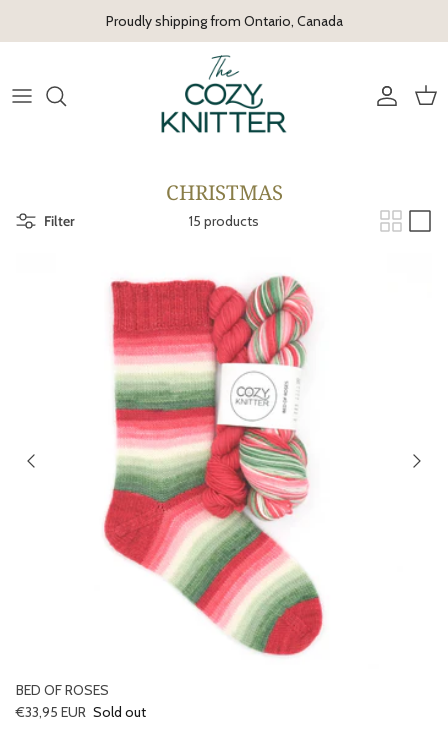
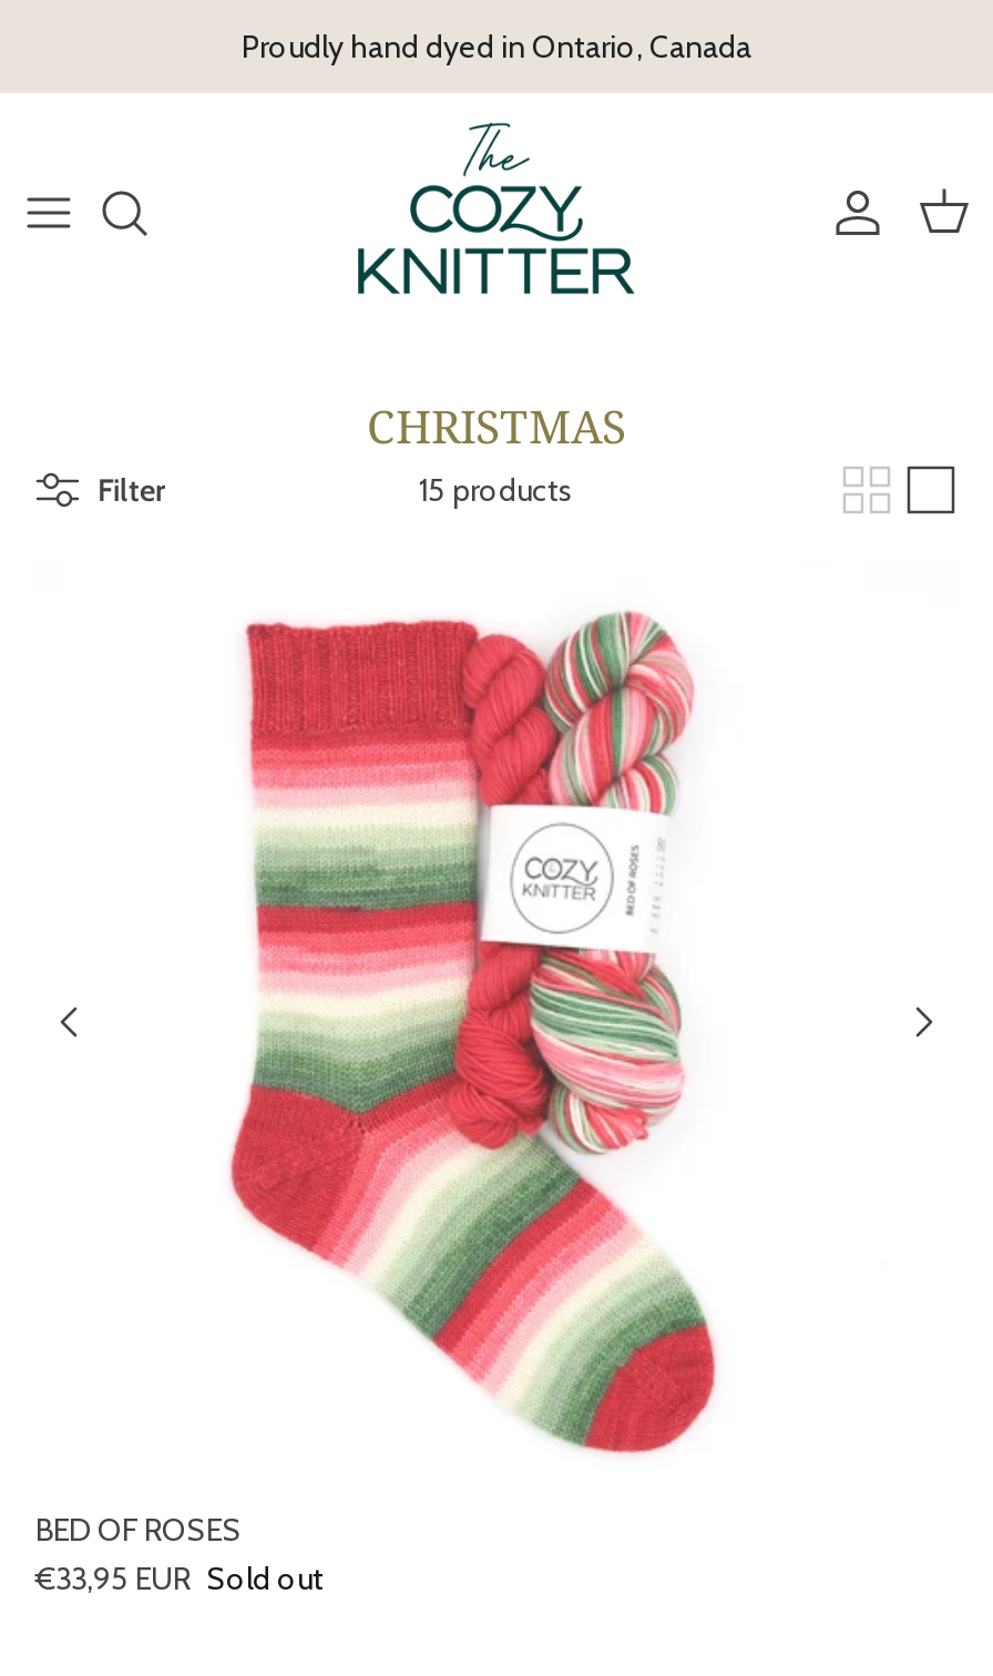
- Proudly shipping from Ontario, Canada
+ Proudly hand dyed in Ontario, Canada
